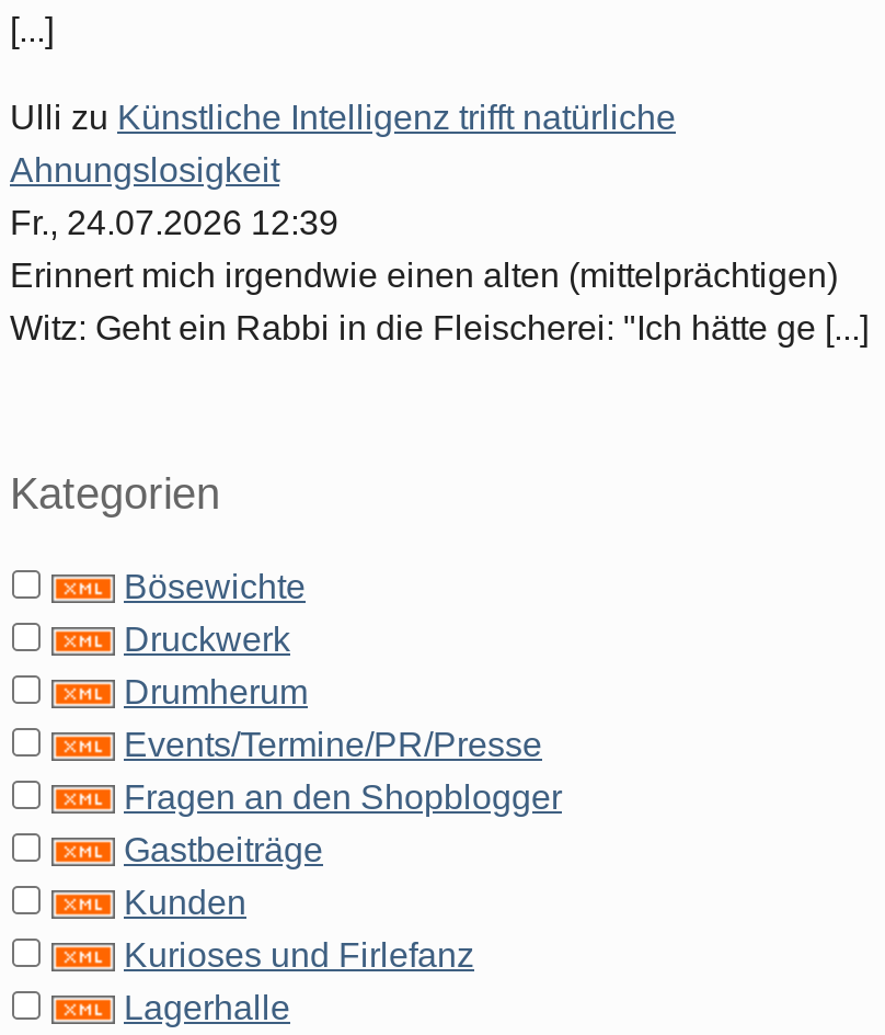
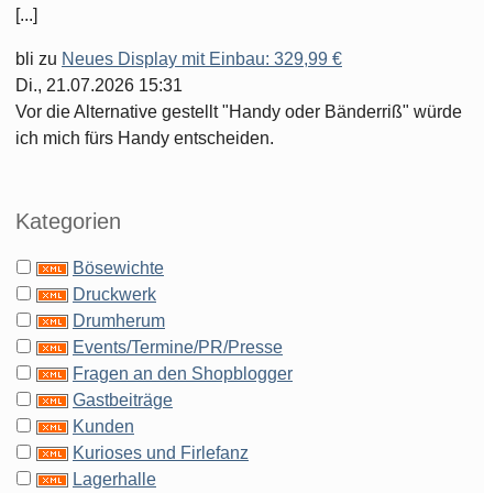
- Ulli zu Künstliche Intelligenz trifft natürliche
- Ahnungslosigkeit
- Fr., 24.07.2026 12:39
- Erinnert mich irgendwie einen alten (mittelprächtigen)
- Witz: Geht ein Rabbi in die Fleischerei: "Ich hätte ge [...]
+ bli zu Neues Display mit Einbau: 329,99 €
+ Di., 21.07.2026 15:31
+ Vor die Alternative gestellt "Handy oder Bänderriß" würde
+ ich mich fürs Handy entscheiden.
